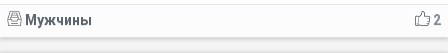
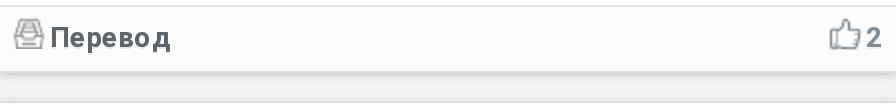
- Мужчины
+ Перевод
